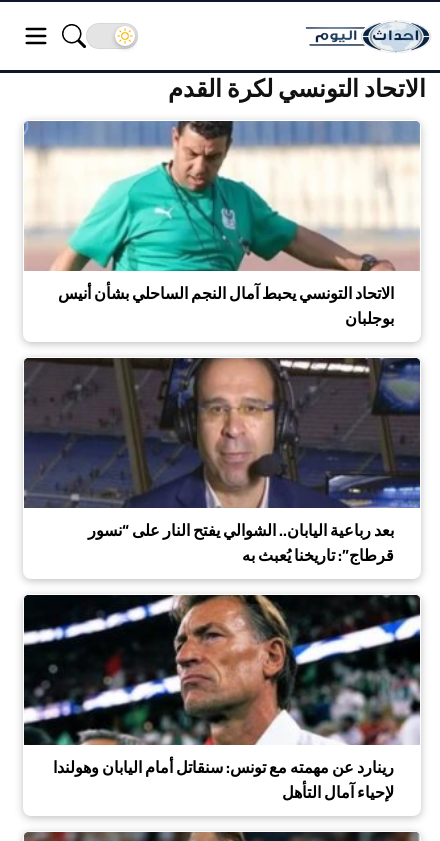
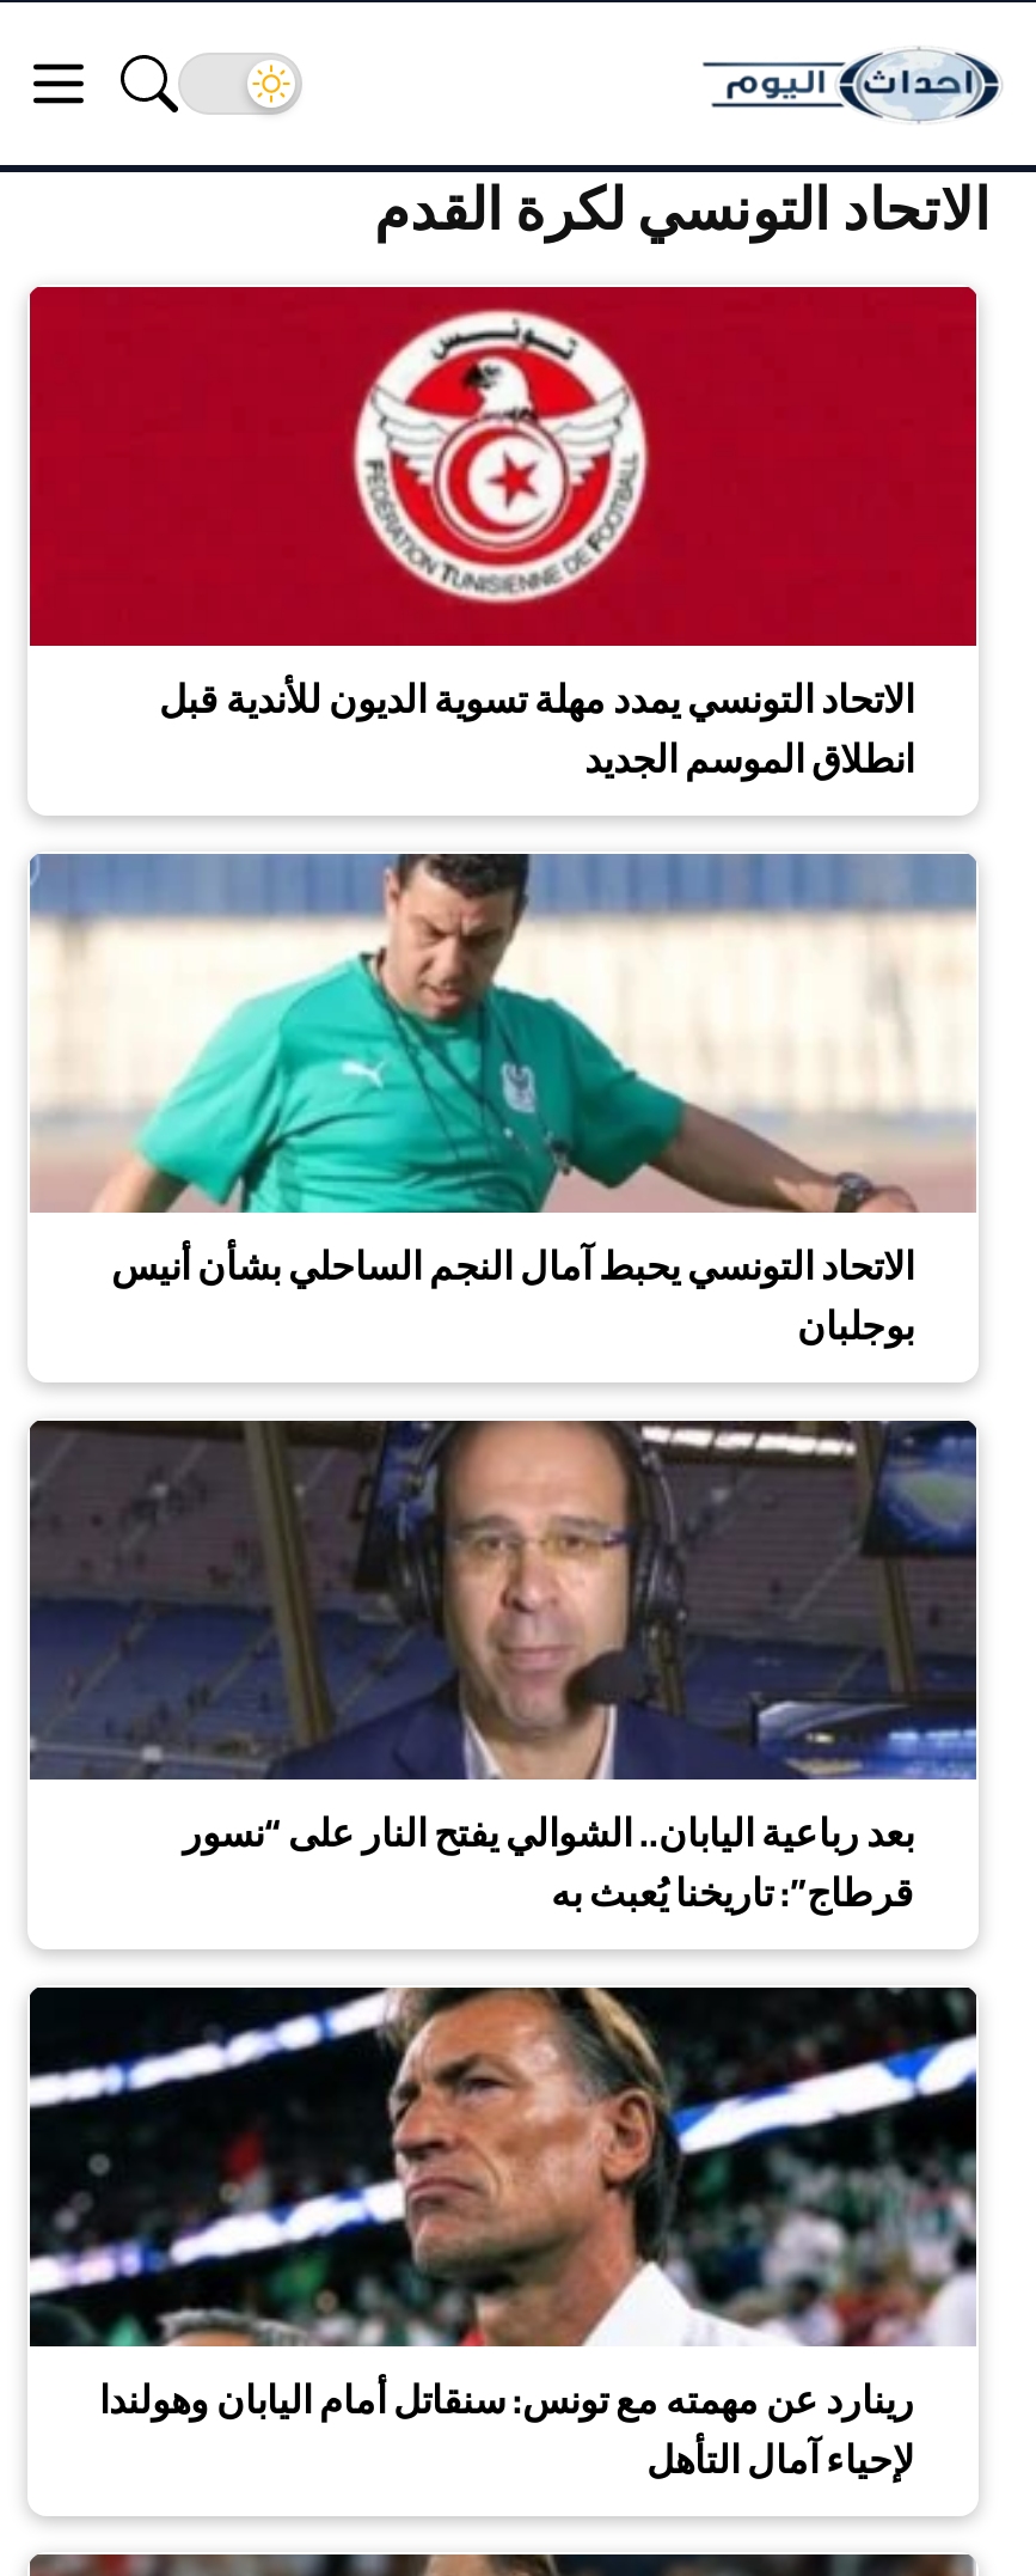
+ [image]
+ الاتحاد التونسي يمدد مهلة تسوية الديون للأندية قبل
+ انطلاق الموسم الجديد
